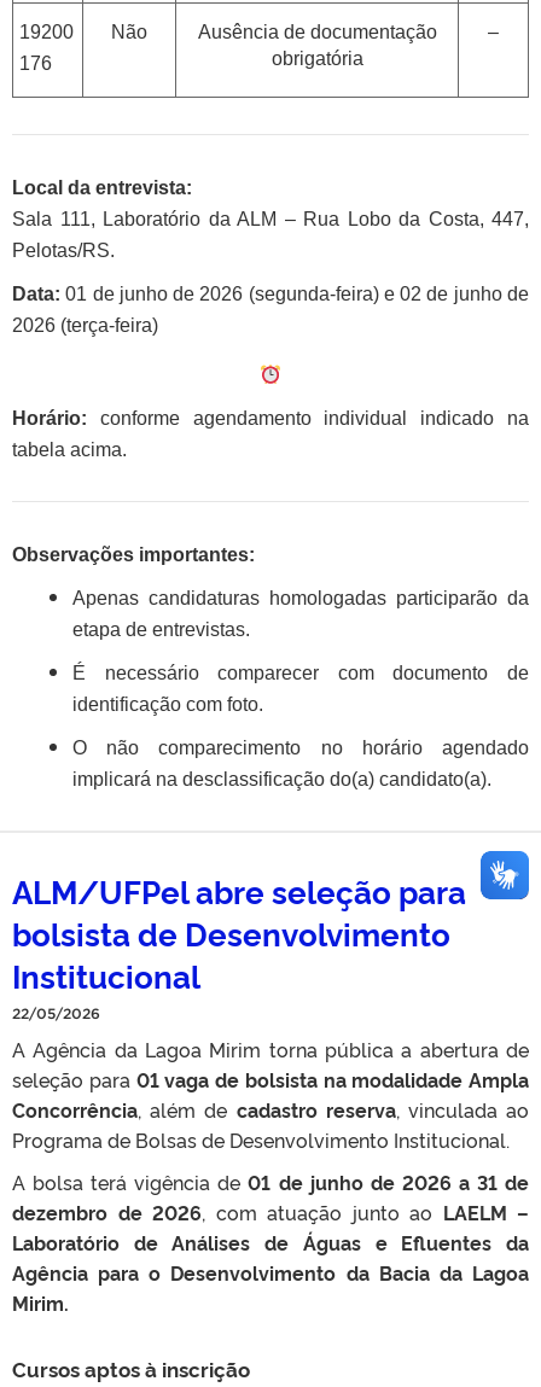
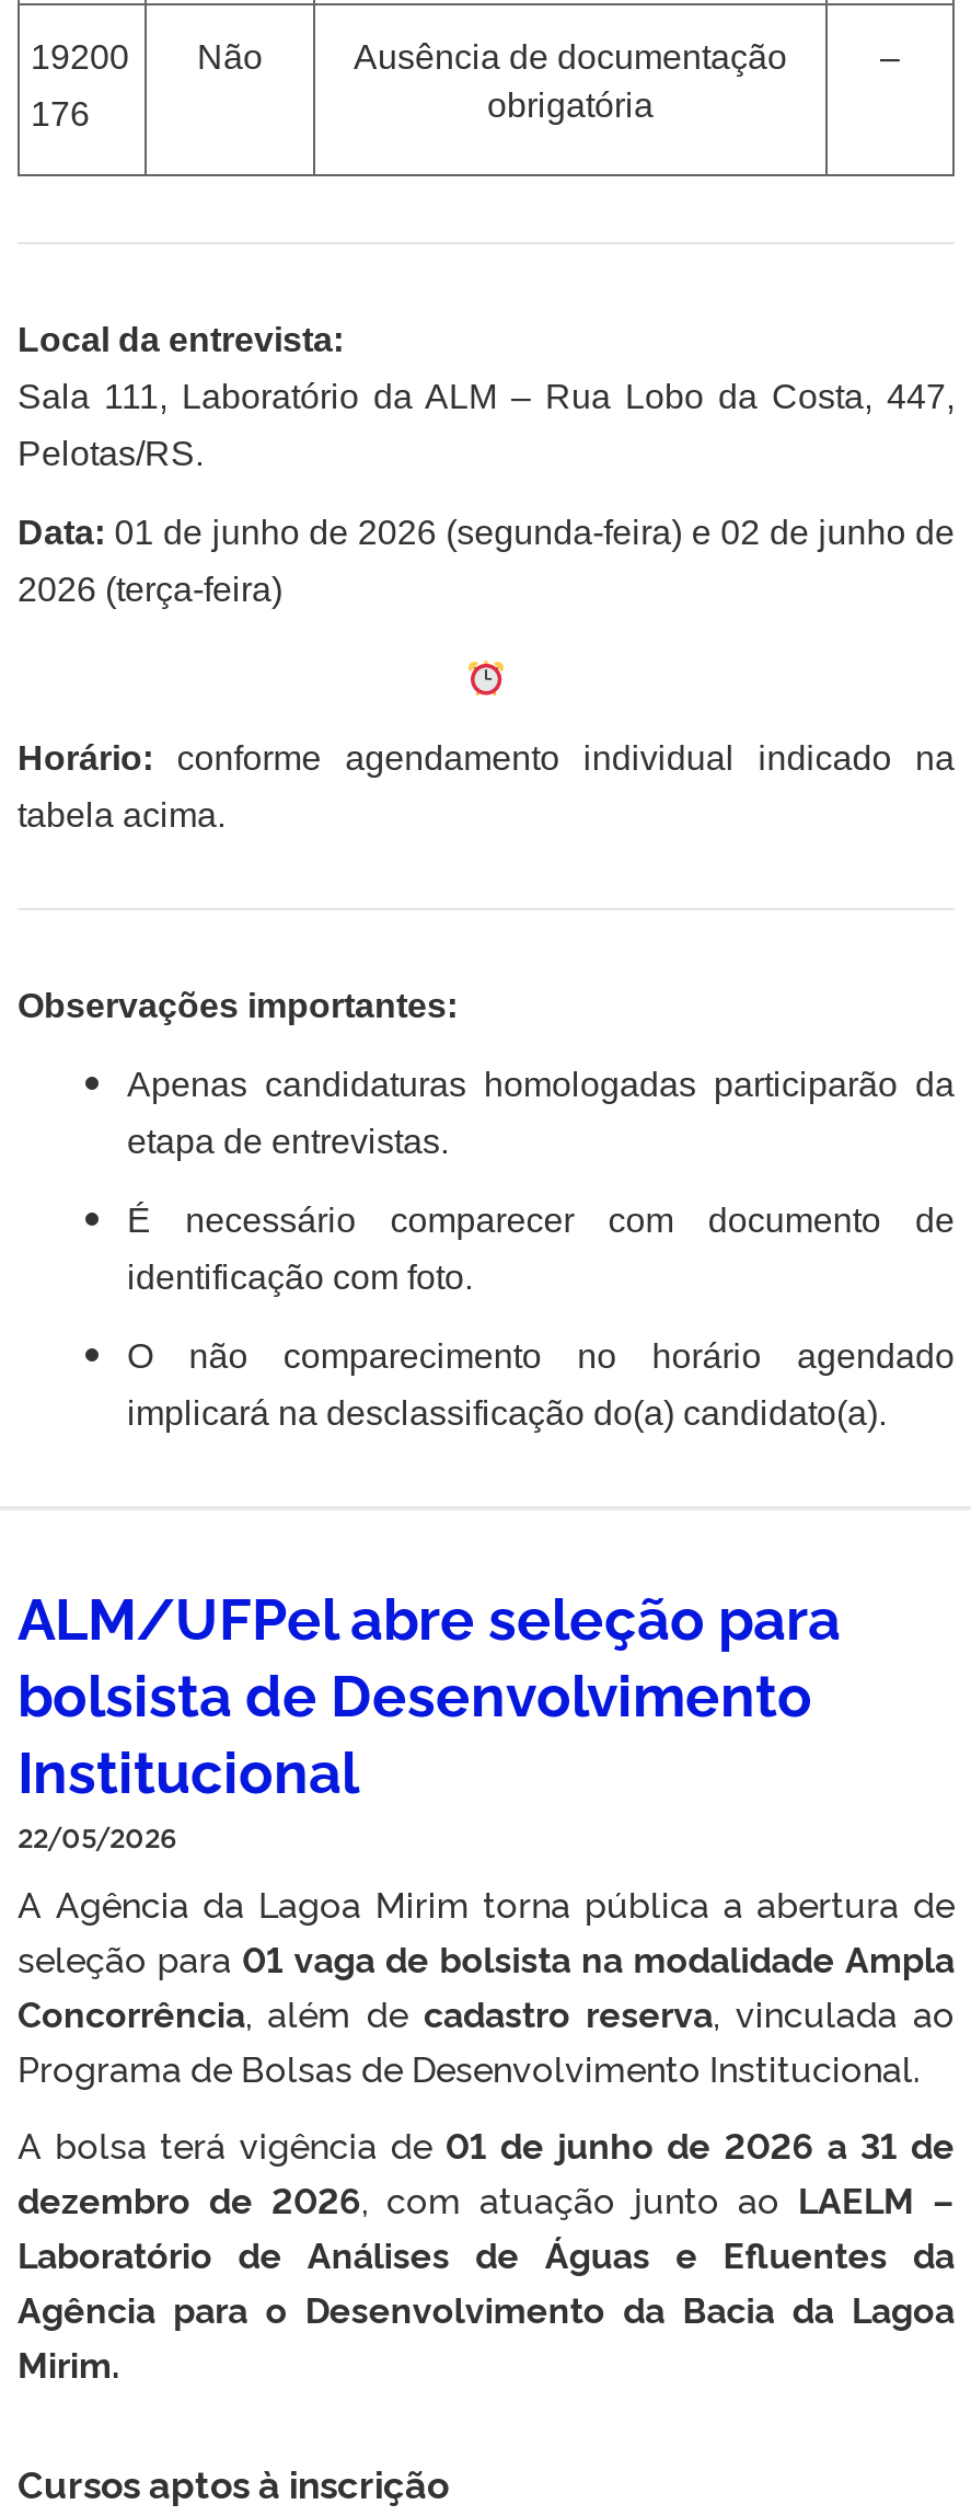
- [image]
